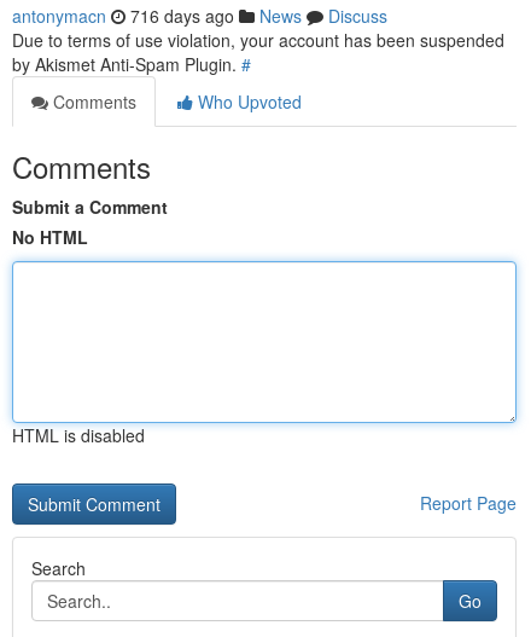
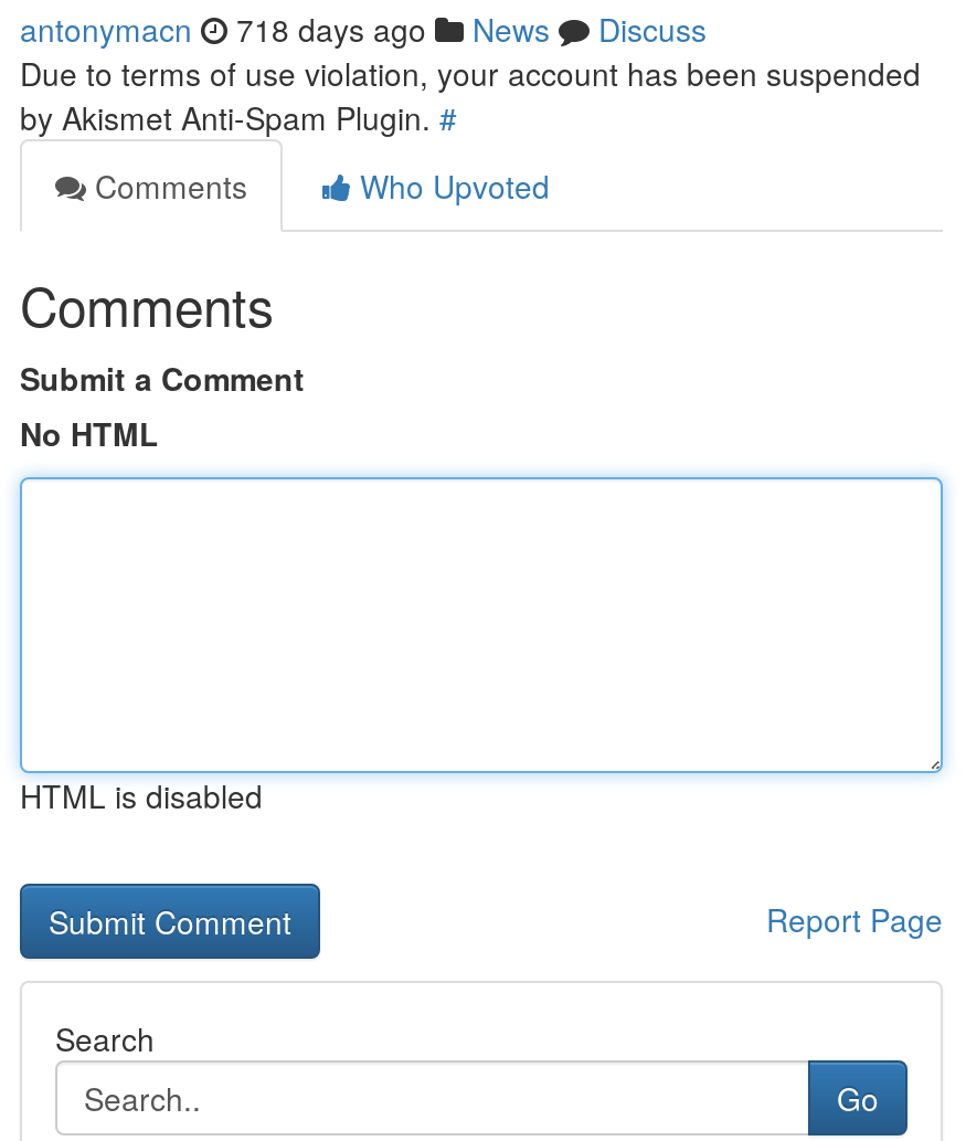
- antonymacn 716 days ago News Discuss
+ antonymacn 718 days ago News Discuss
